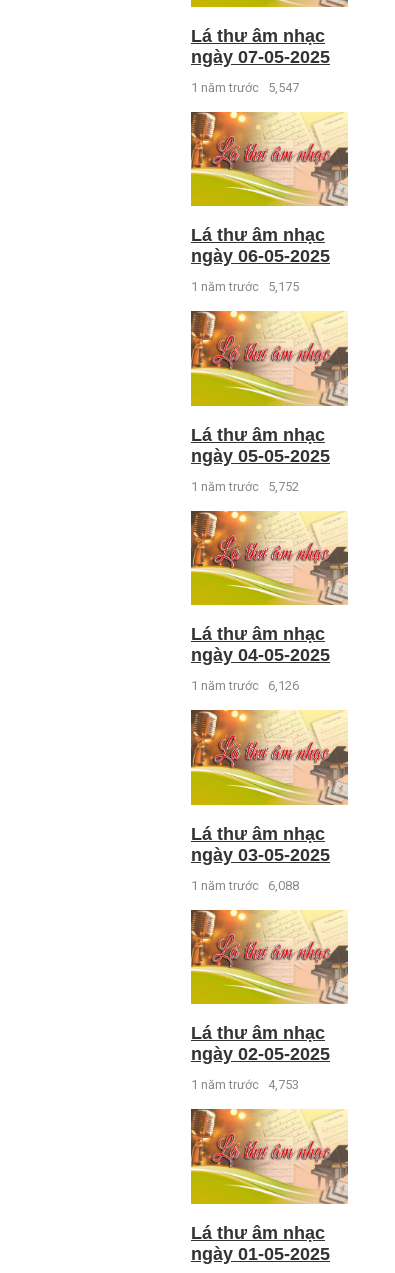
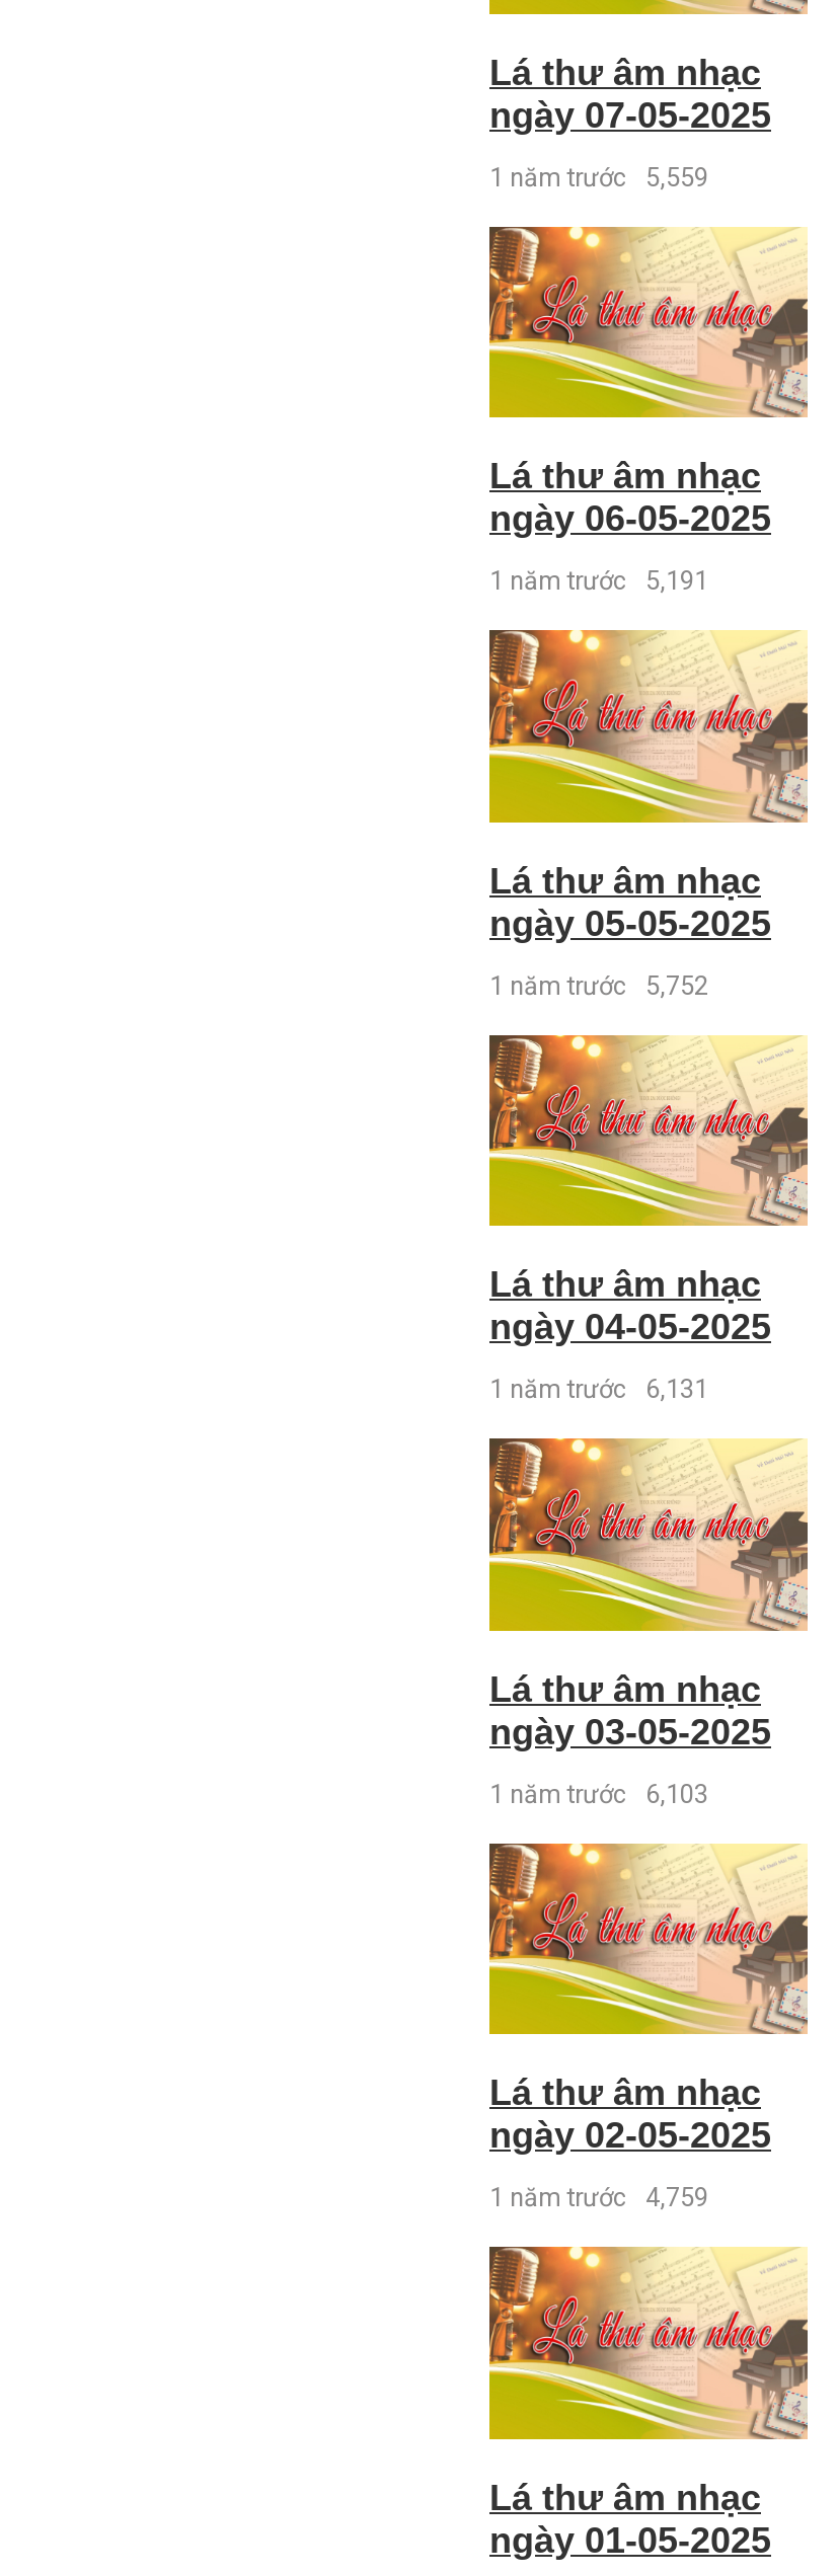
- 1 năm trước 5,547
+ 1 năm trước 5,559

- 1 năm trước 5,175
+ 1 năm trước 5,191

- 1 năm trước 6,126
+ 1 năm trước 6,131

- 1 năm trước 6,088
+ 1 năm trước 6,103

- 1 năm trước 4,753
+ 1 năm trước 4,759
